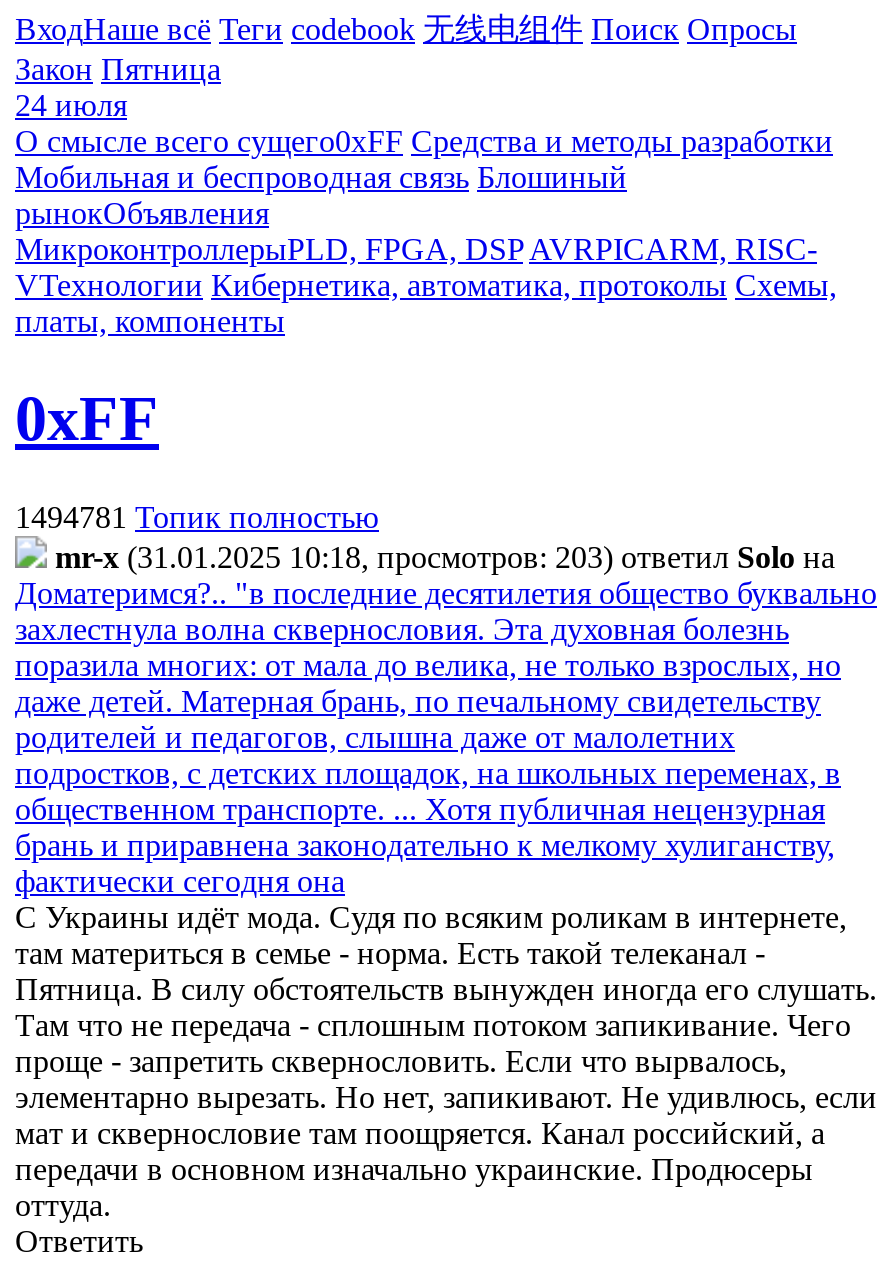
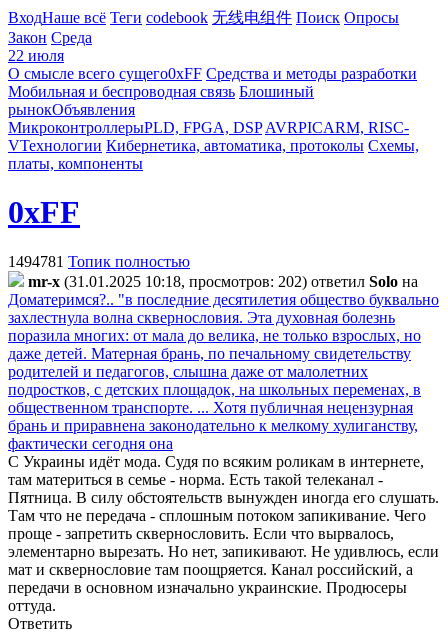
- Закон Пятница
+ Закон Среда

- 24 июля
+ 22 июля

- mr-x (31.01.2025 10:18, просмотров: 203) ответил Solo на
+ mr-x (31.01.2025 10:18, просмотров: 202) ответил Solo на
